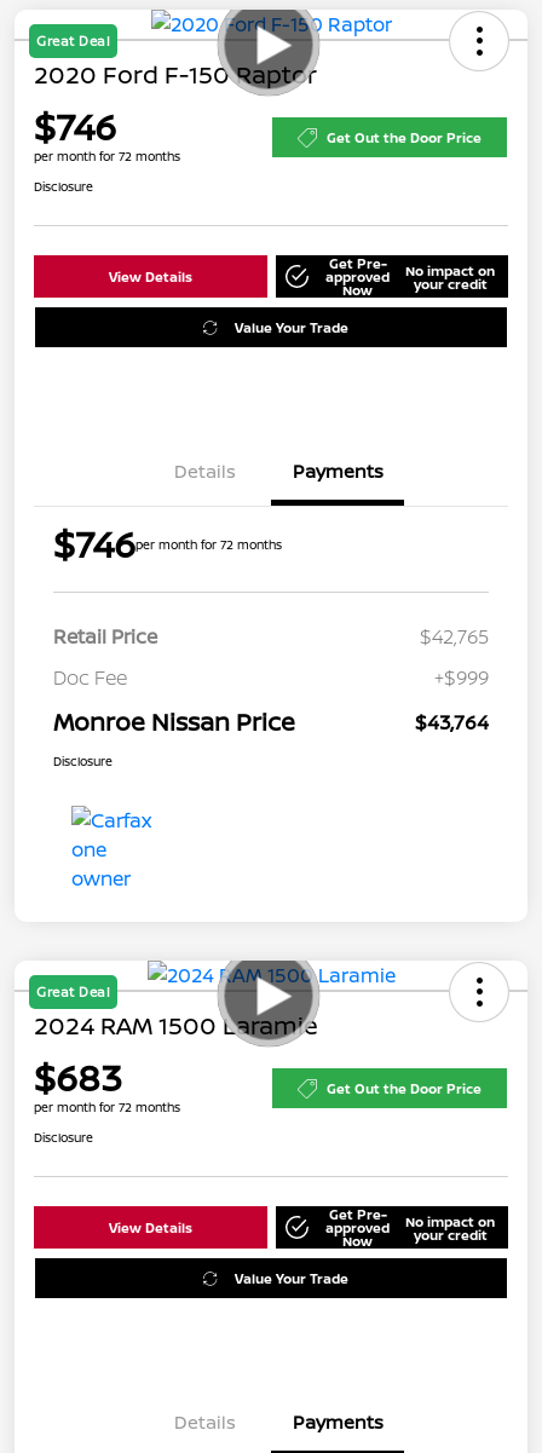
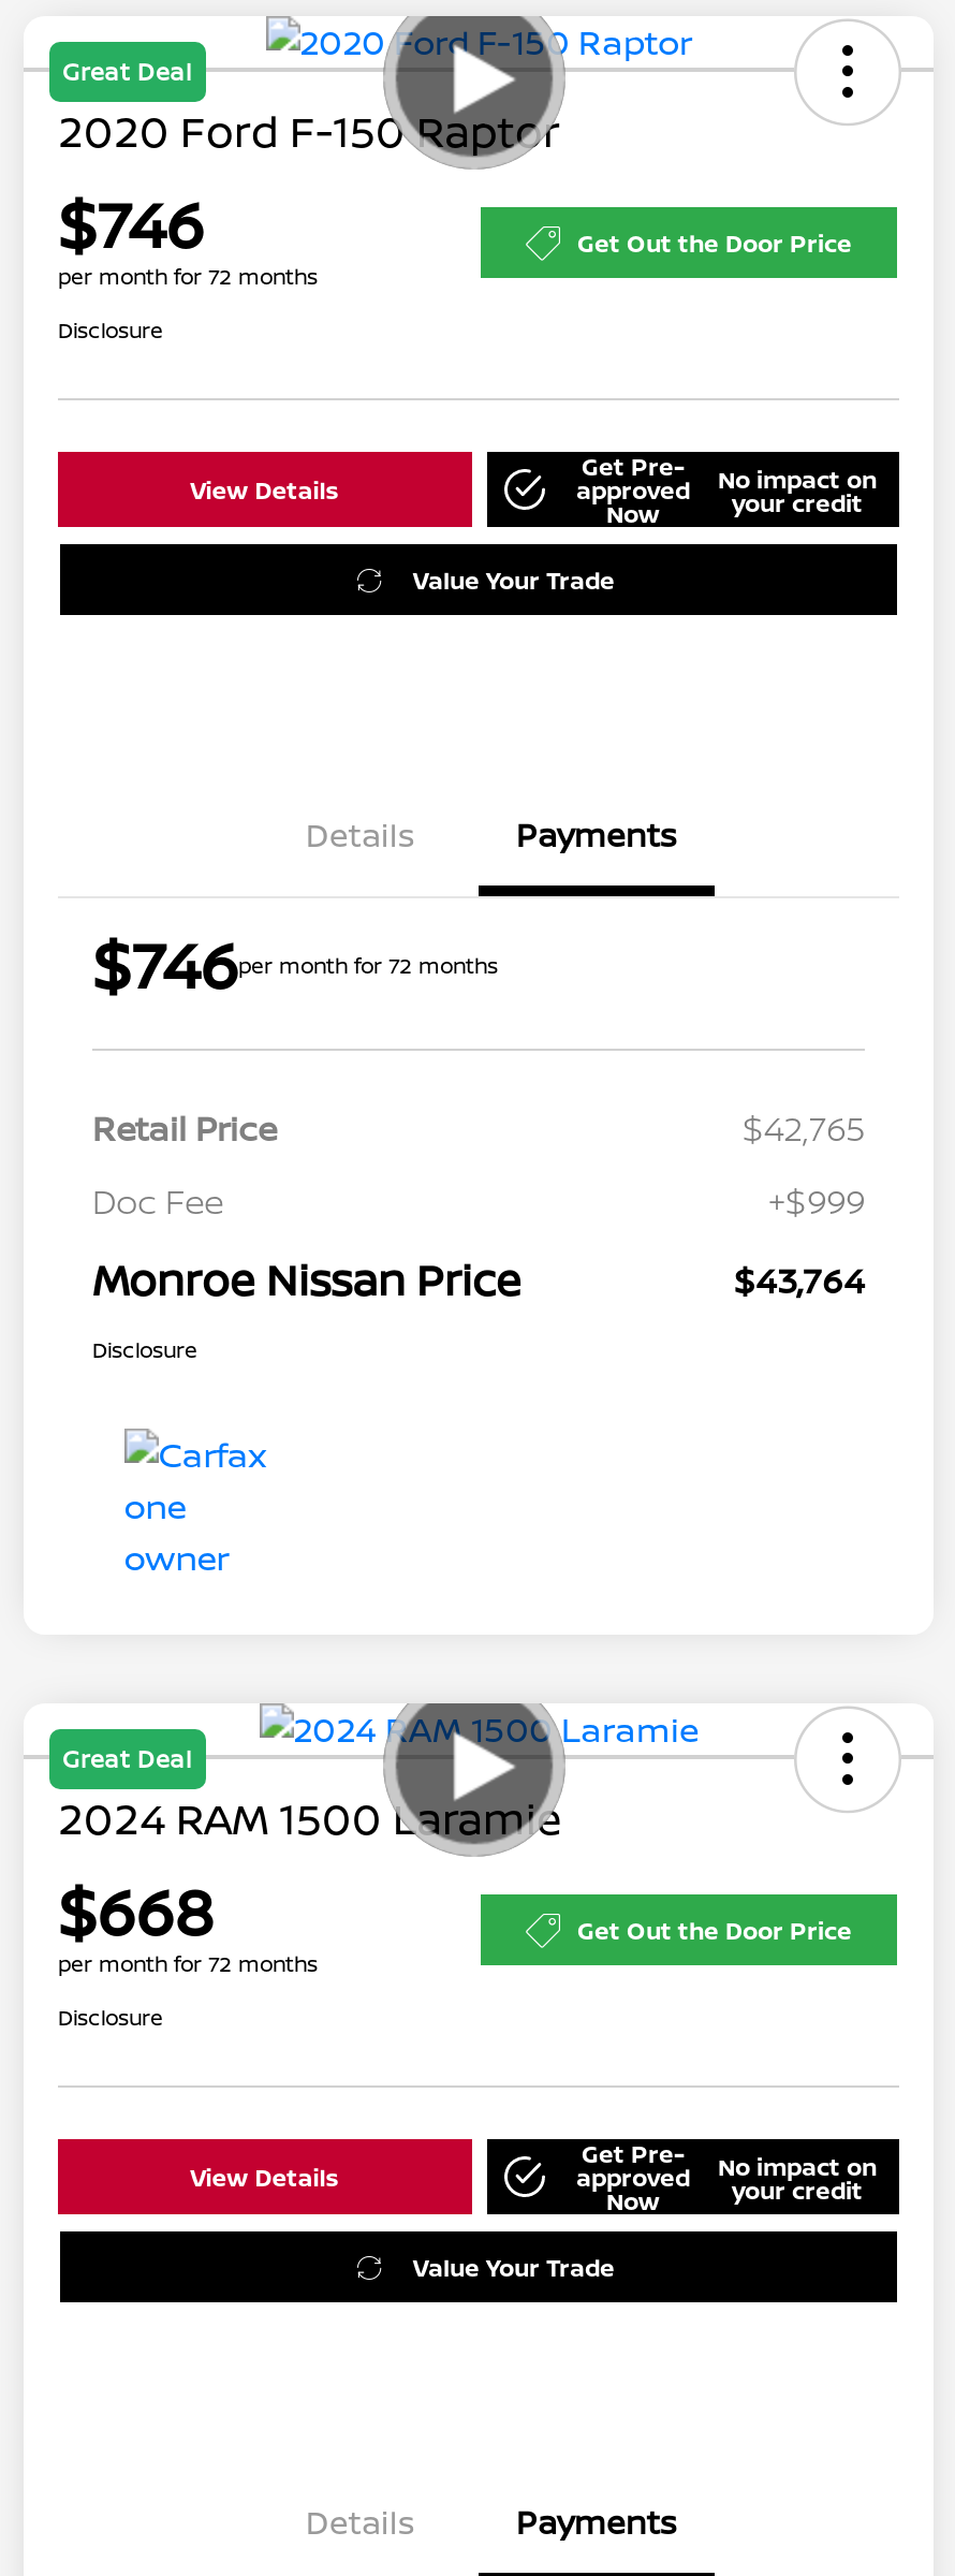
- $683
+ $668
